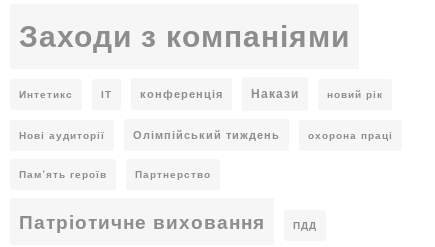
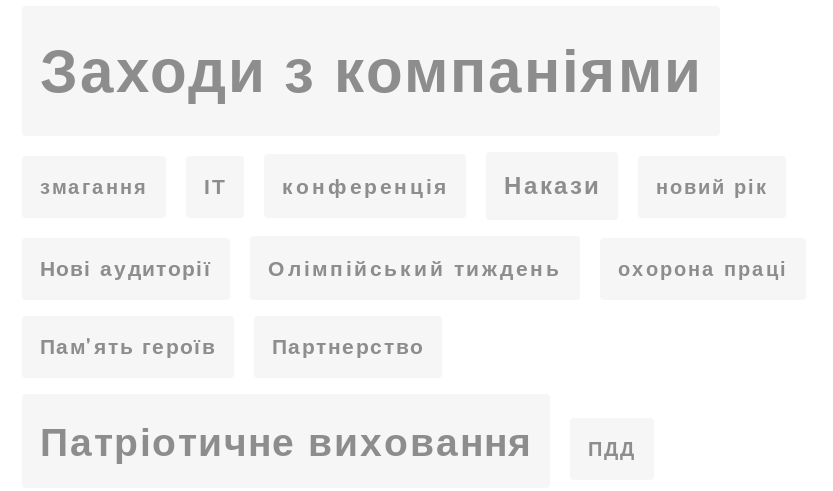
- Интетикс
+ змагання
